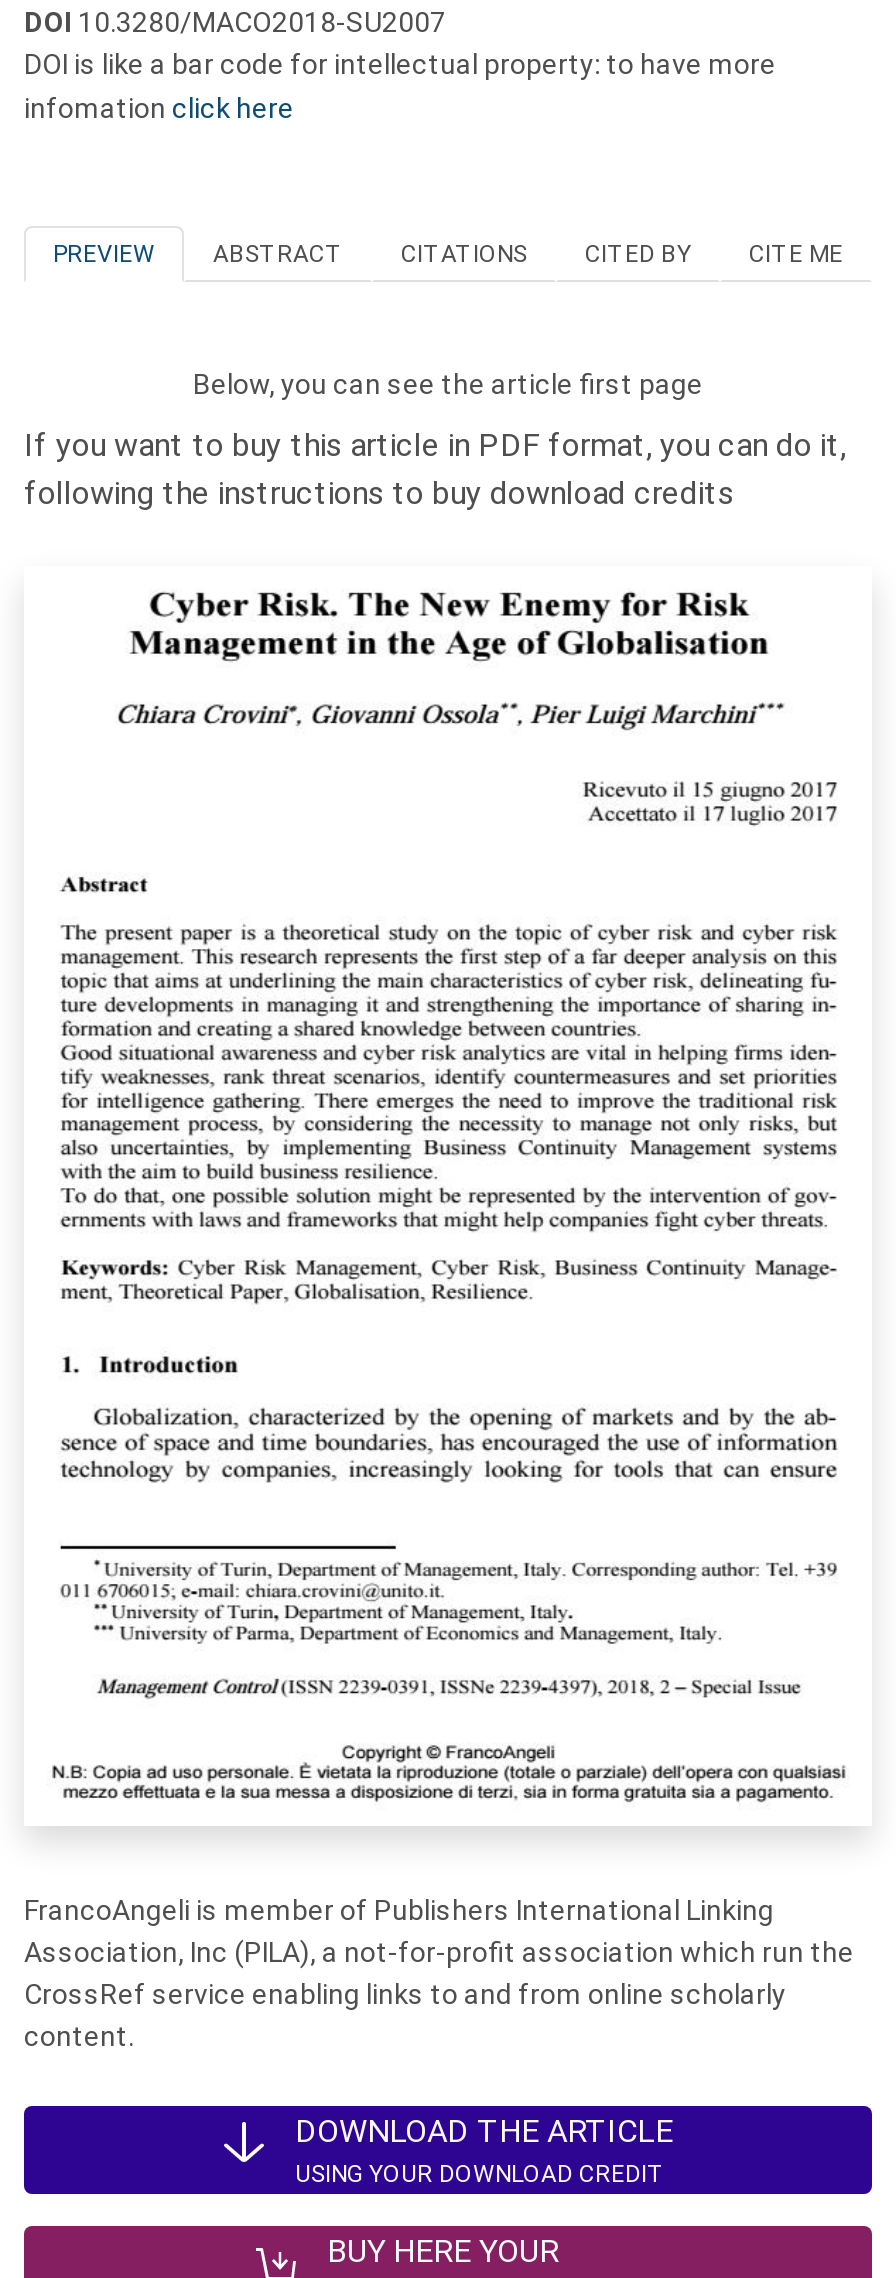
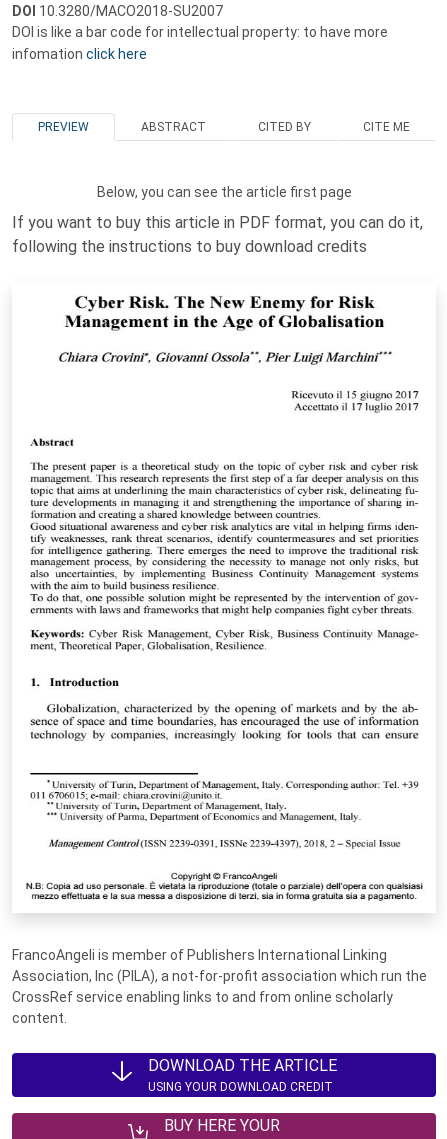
- CITATIONS
